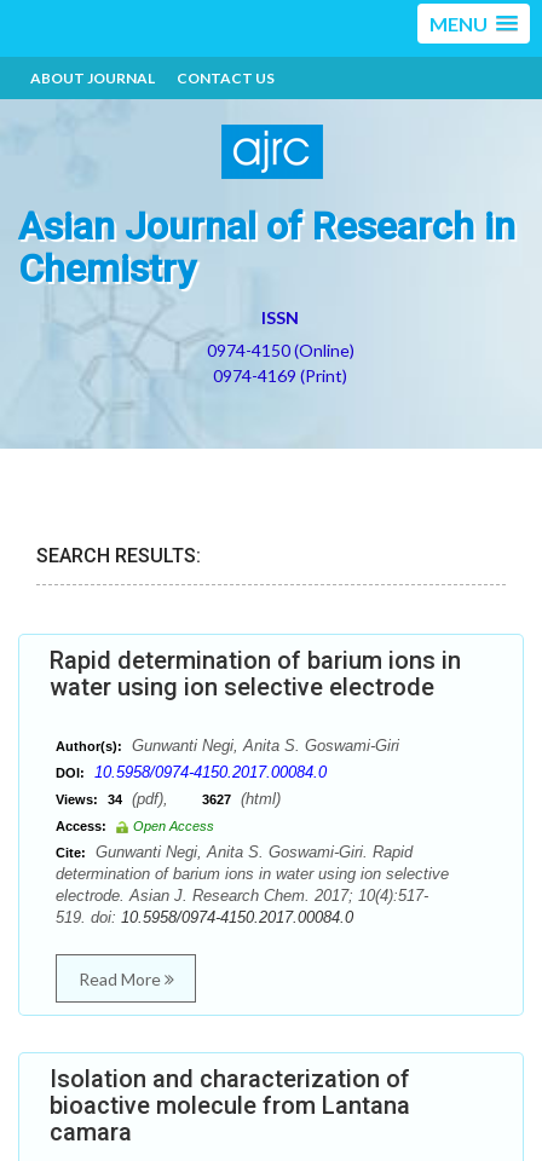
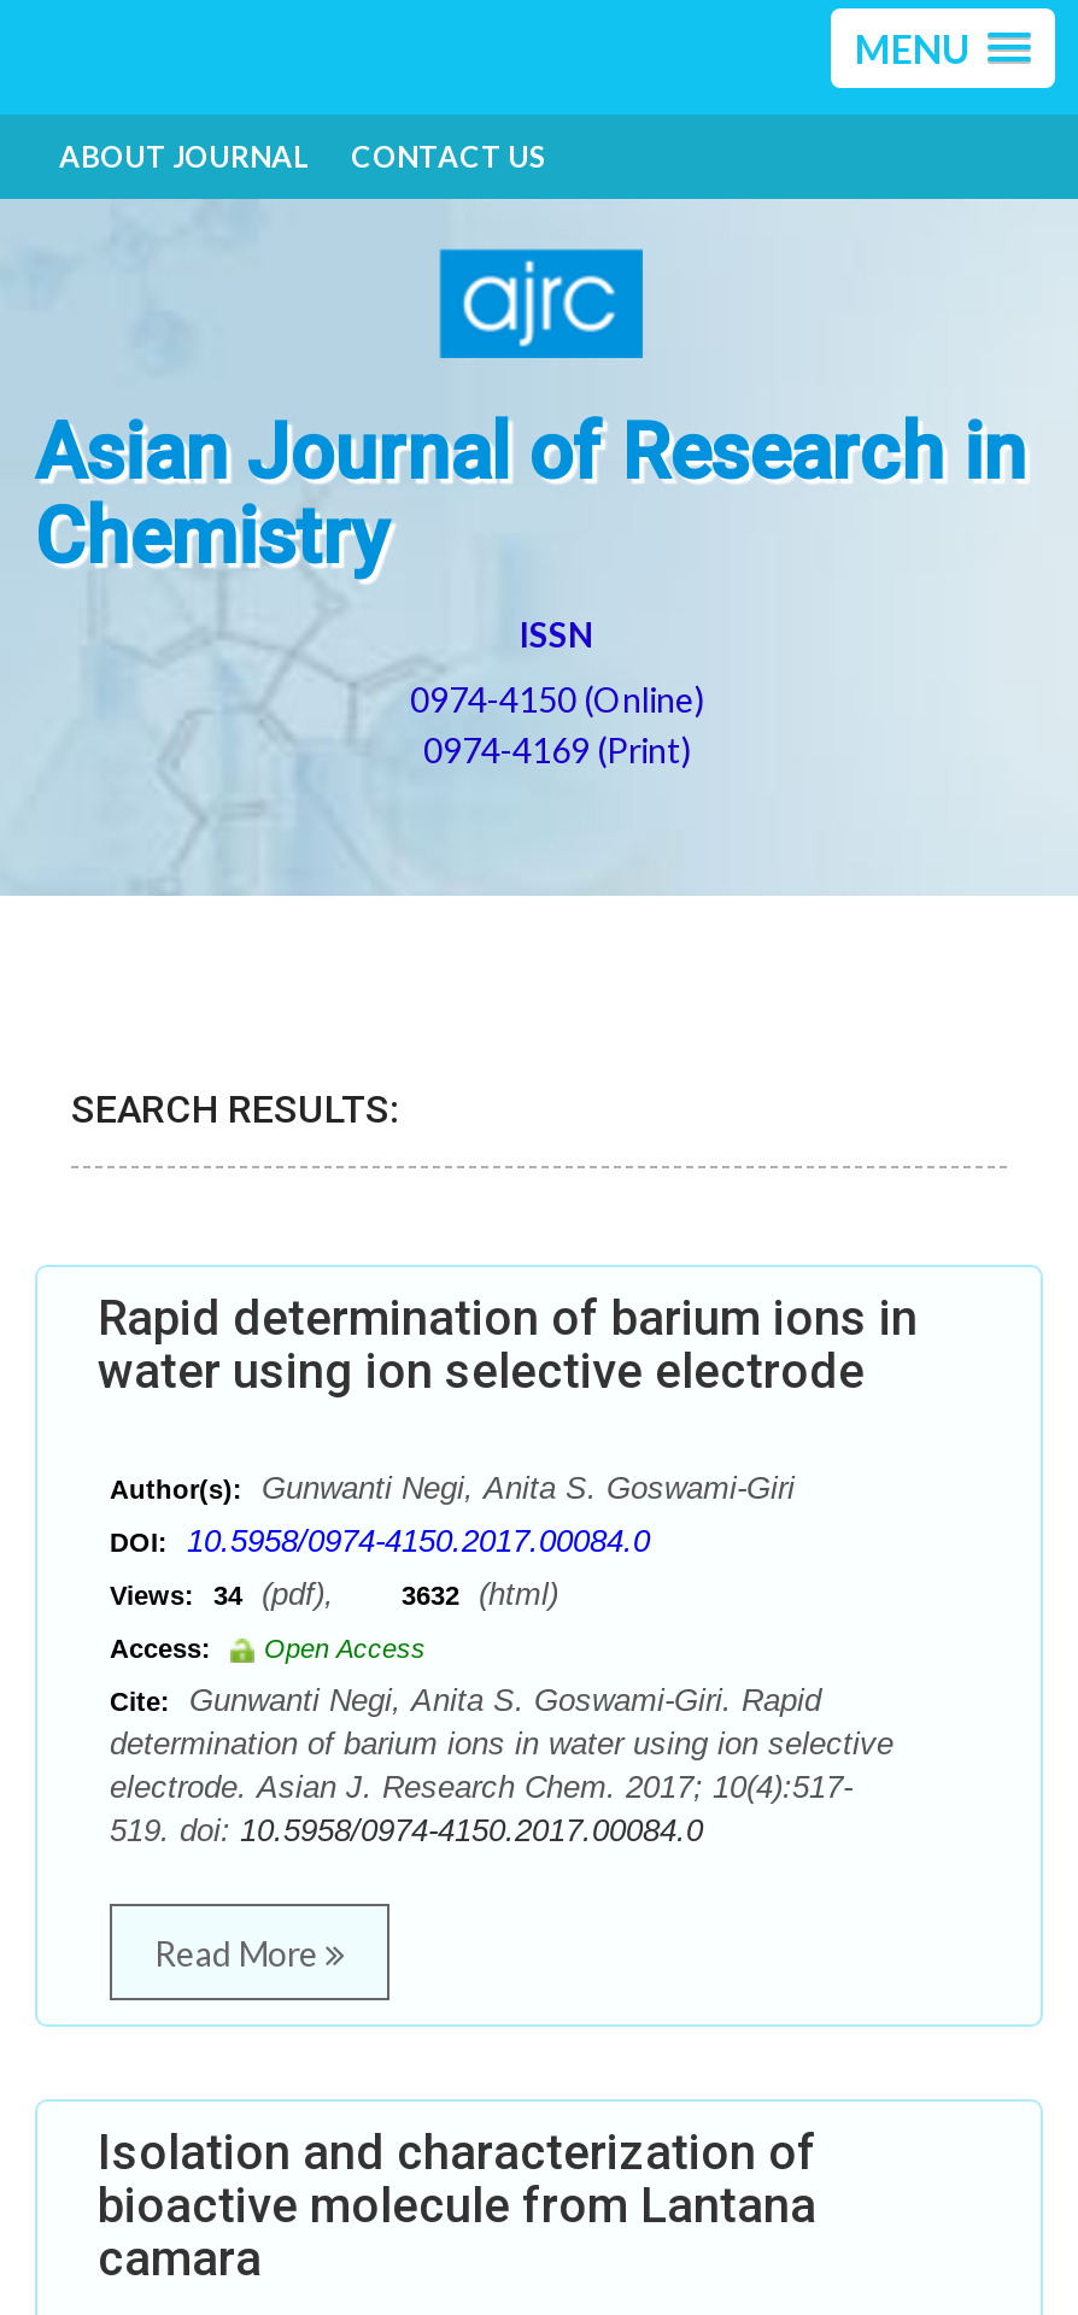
- Views: 34 (pdf), 3627 (html)
+ Views: 34 (pdf), 3632 (html)
